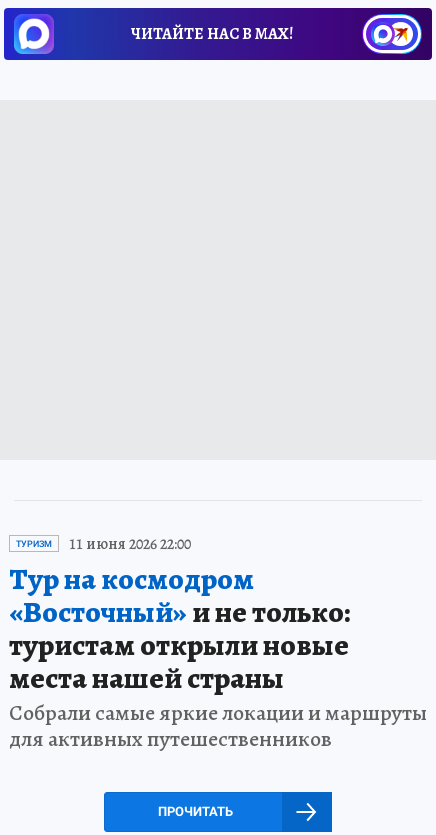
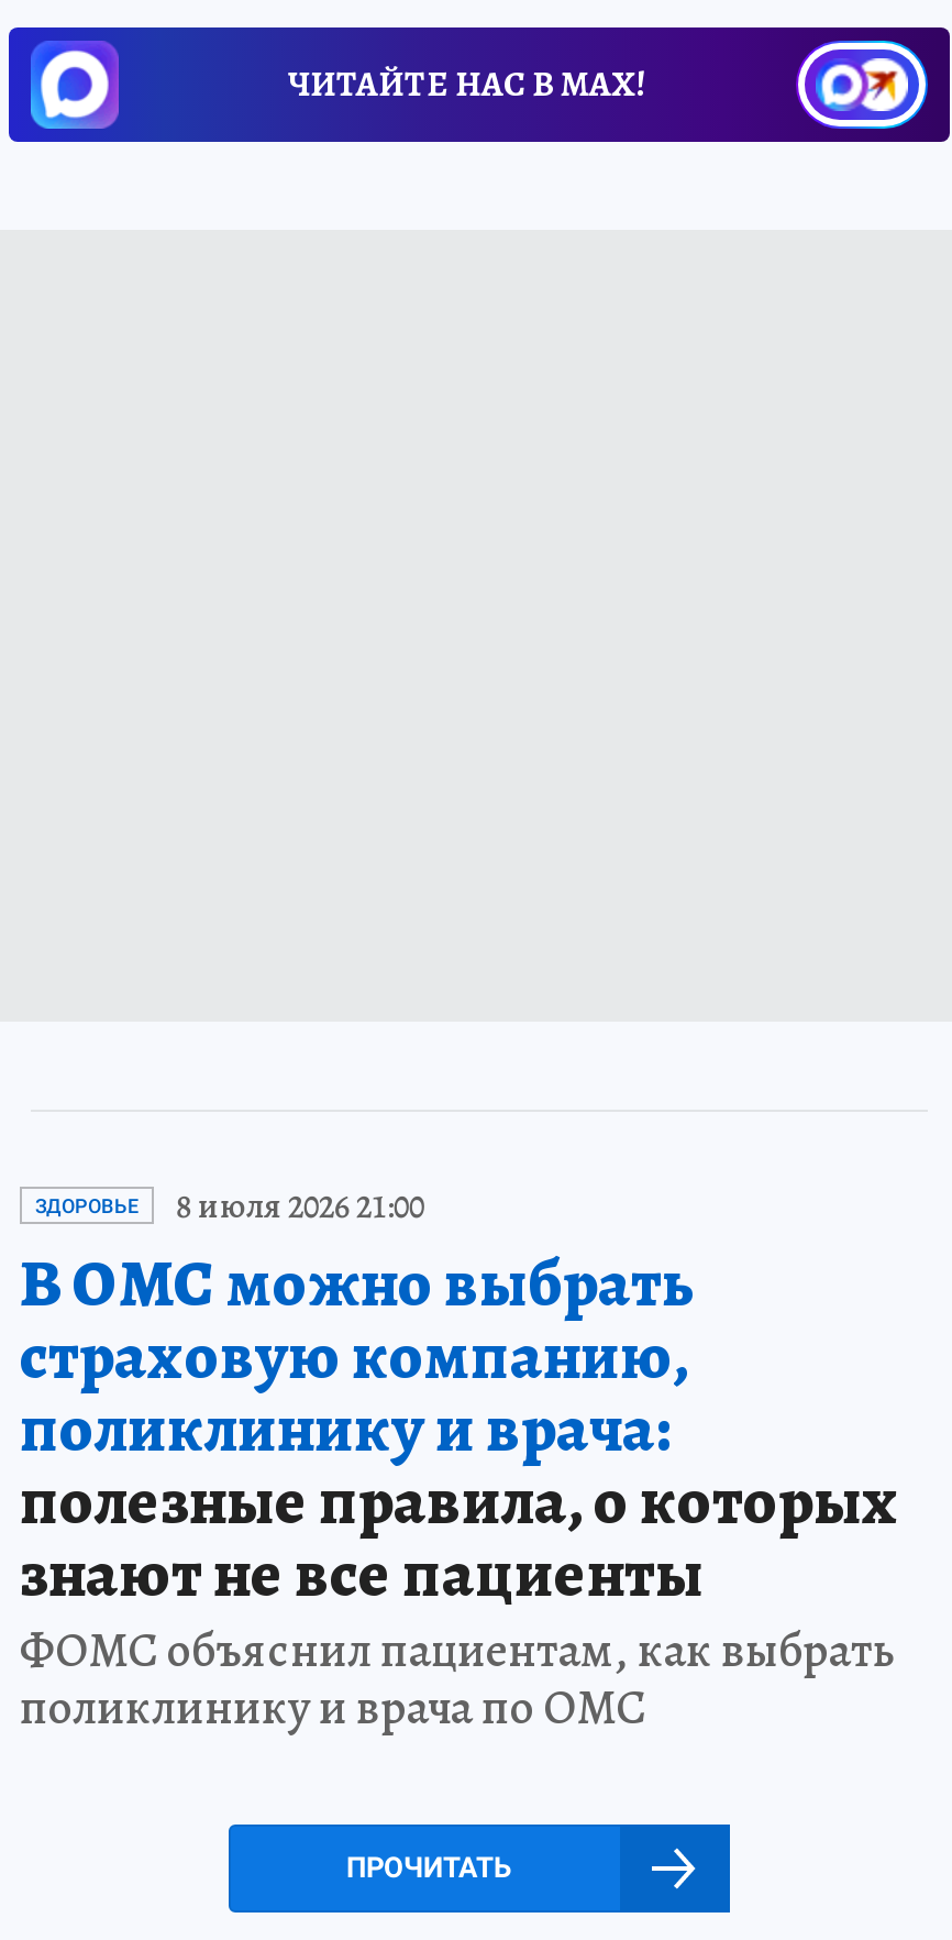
- ТУРИЗМ
- 11 июня 2026 22:00
- Тур на космодром
- «Восточный»и не только:
- туристам открыли новые
- места нашей страны
- Собрали самые яркие локации и маршруты
- для активных путешественников
+ ЗДОРОВЬЕ
+ 8 июля 2026 21:00
+ В ОМС можно выбрать
+ страховую компанию,
+ поликлинику и врача:
+ полезные правила, о которых
+ знают не все пациенты
+ ФОМС объяснил пациентам, как выбрать
+ поликлинику и врача по ОМС
